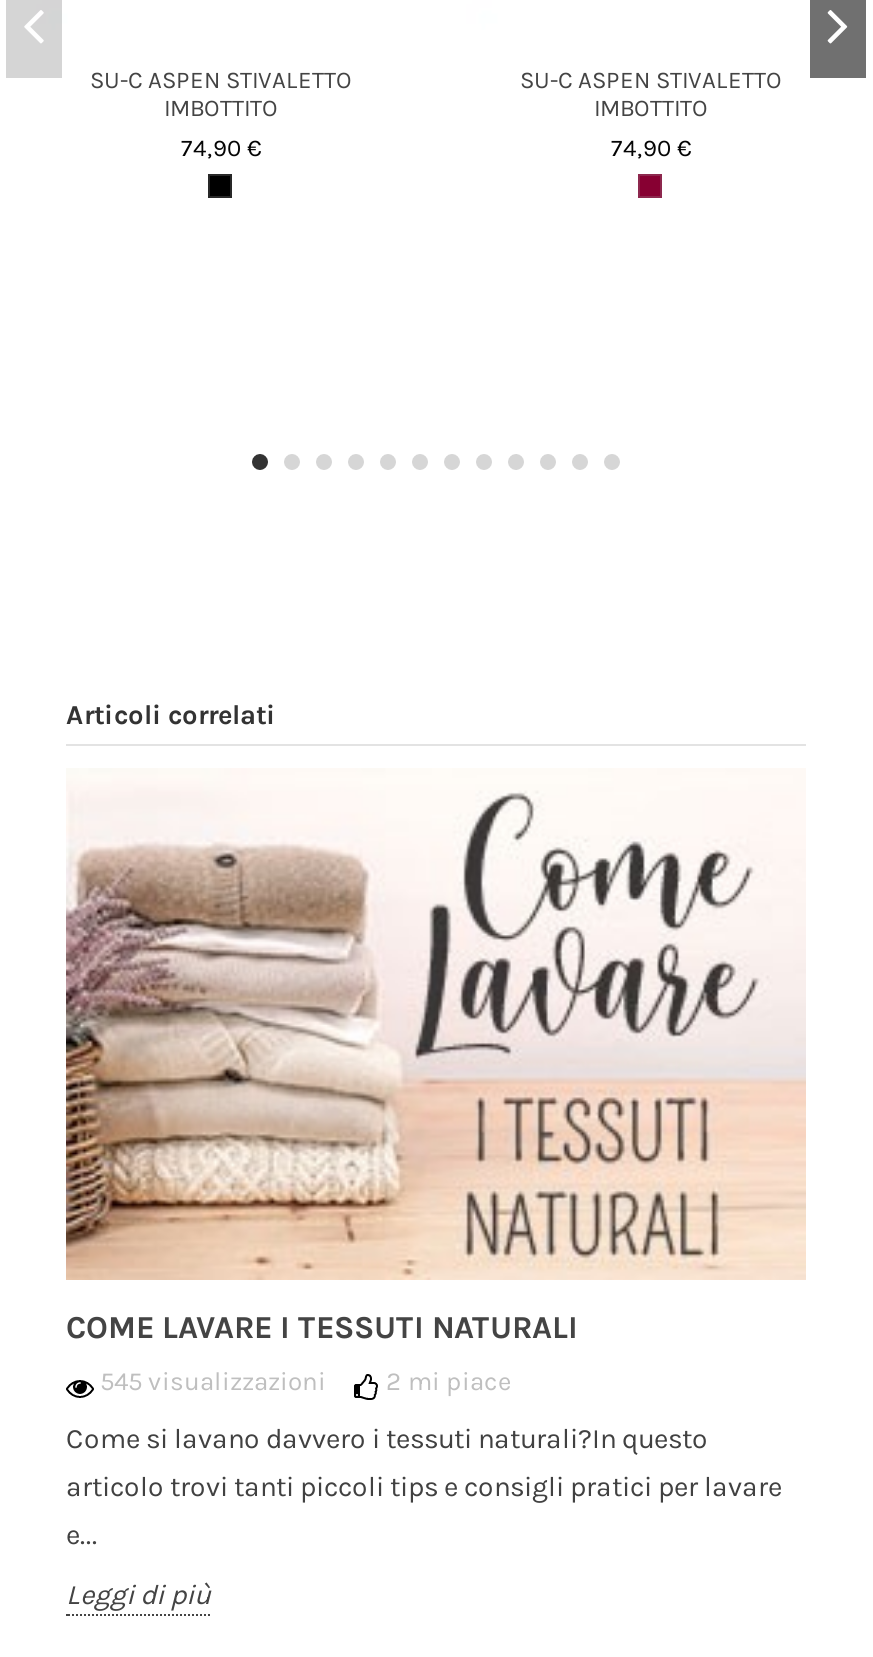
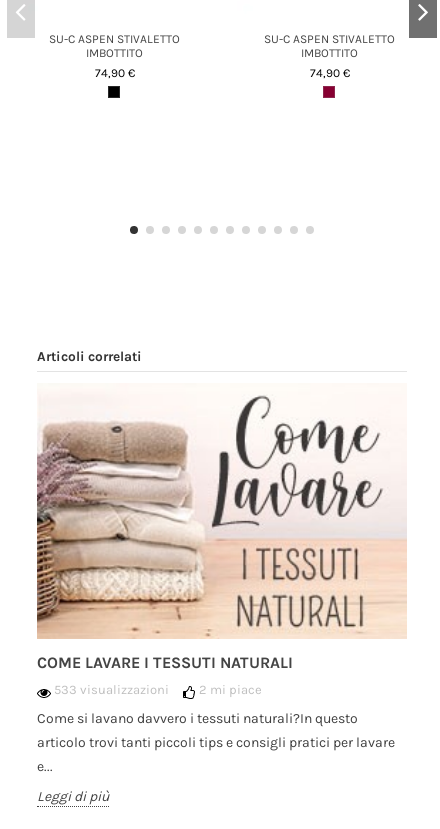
- 545 visualizzazioni
+ 533 visualizzazioni
